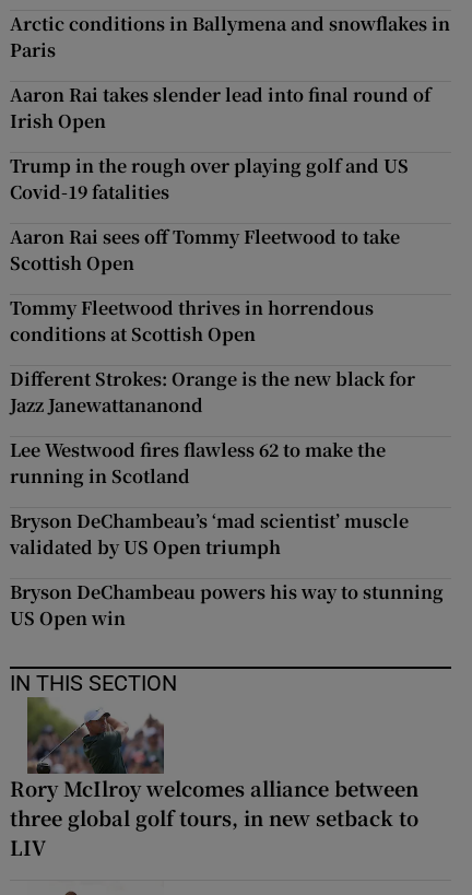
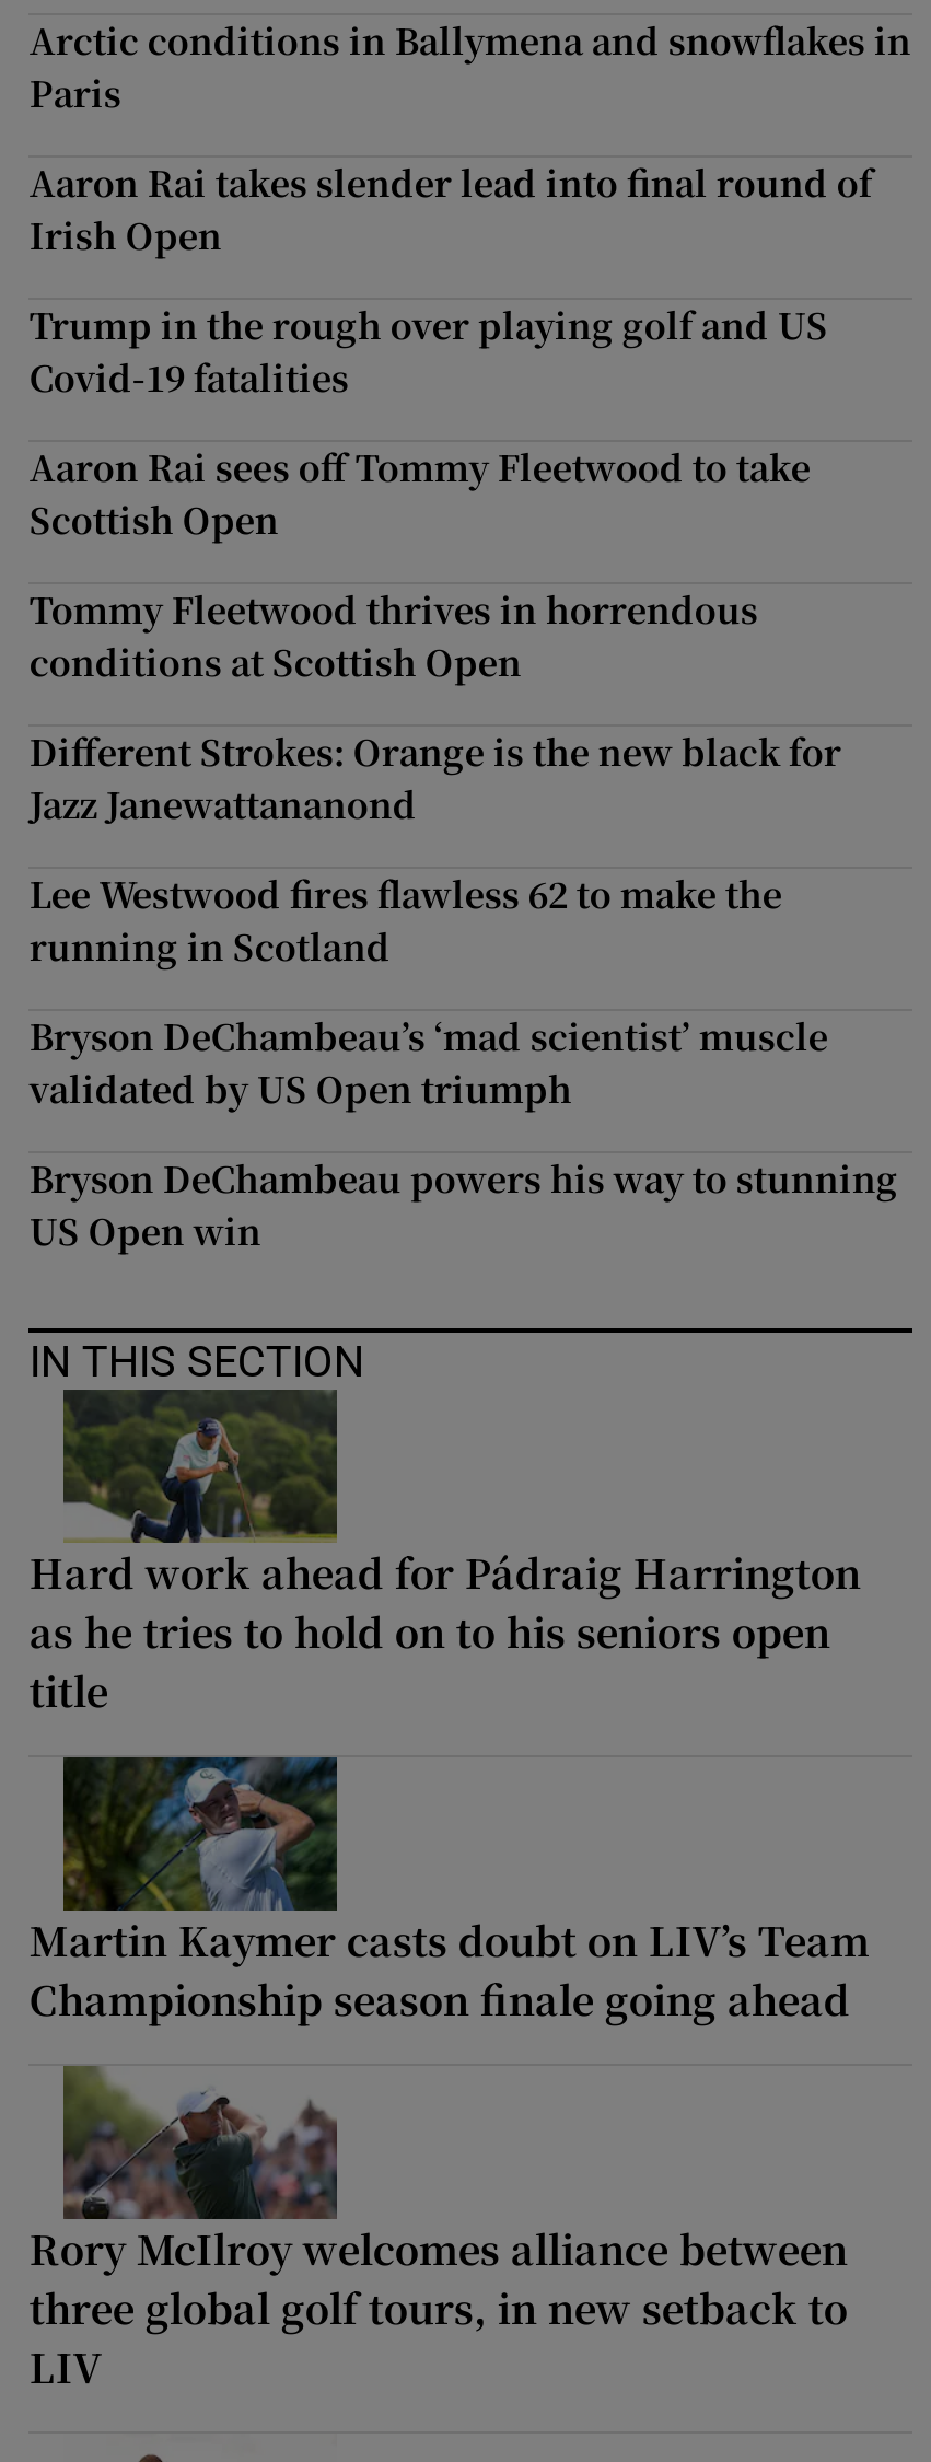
+ [image]
+ Hard work ahead for Pádraig Harrington
+ as he tries to hold on to his seniors open
+ title

+ [image]
+ Martin Kaymer casts doubt on LIV’s Team
+ Championship season finale going ahead
